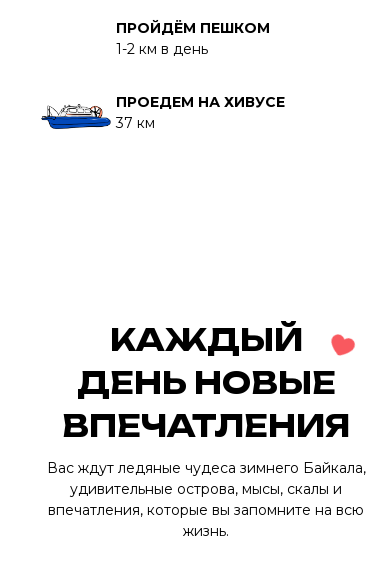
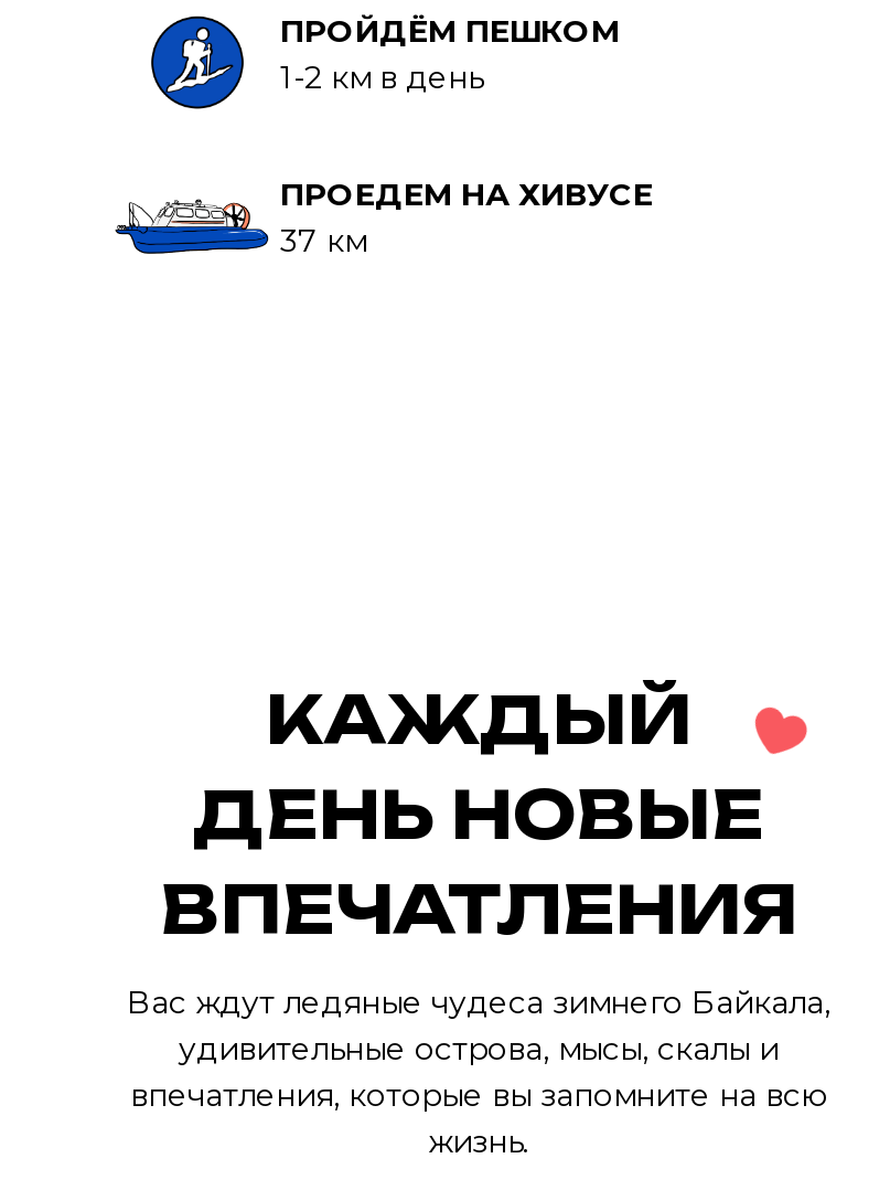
+ [image]
